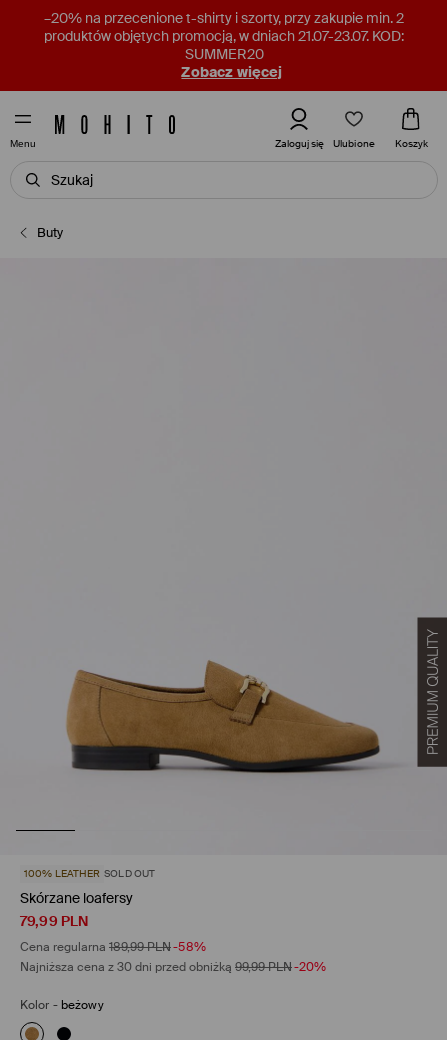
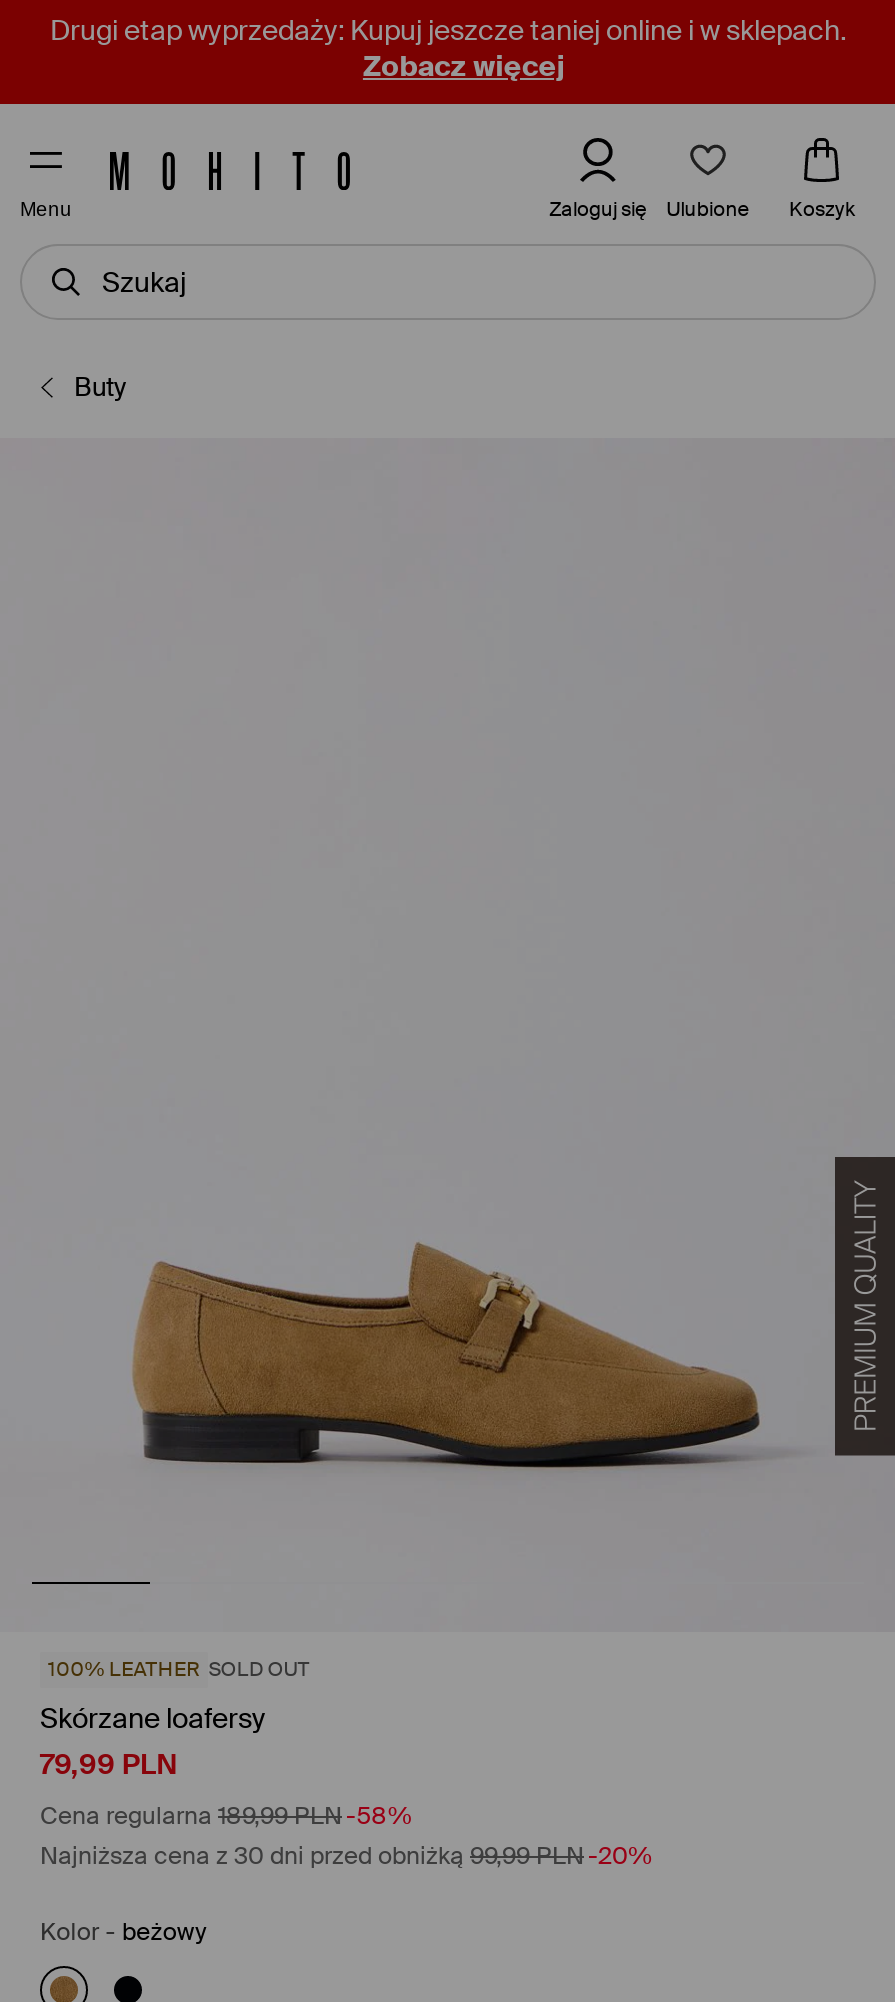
- –20% na przecenione t-shirty i szorty, przy zakupie min. 2
- produktów objętych promocją, w dniach 21.07-23.07. KOD:
- SUMMER20
+ Drugi etap wyprzedaży: Kupuj jeszcze taniej online i w sklepach.
